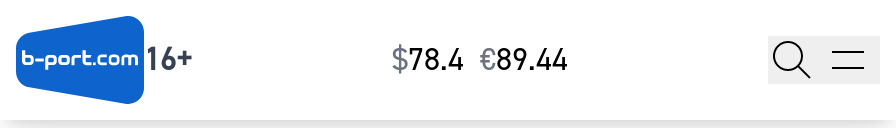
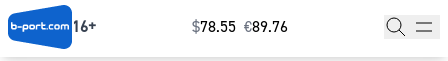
- $78.4 €89.44
+ $78.55 €89.76
